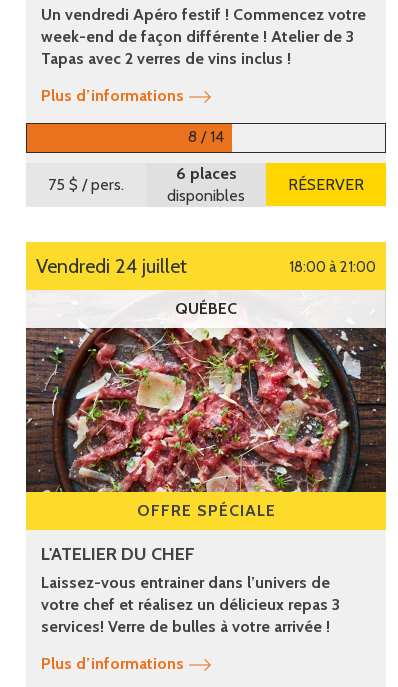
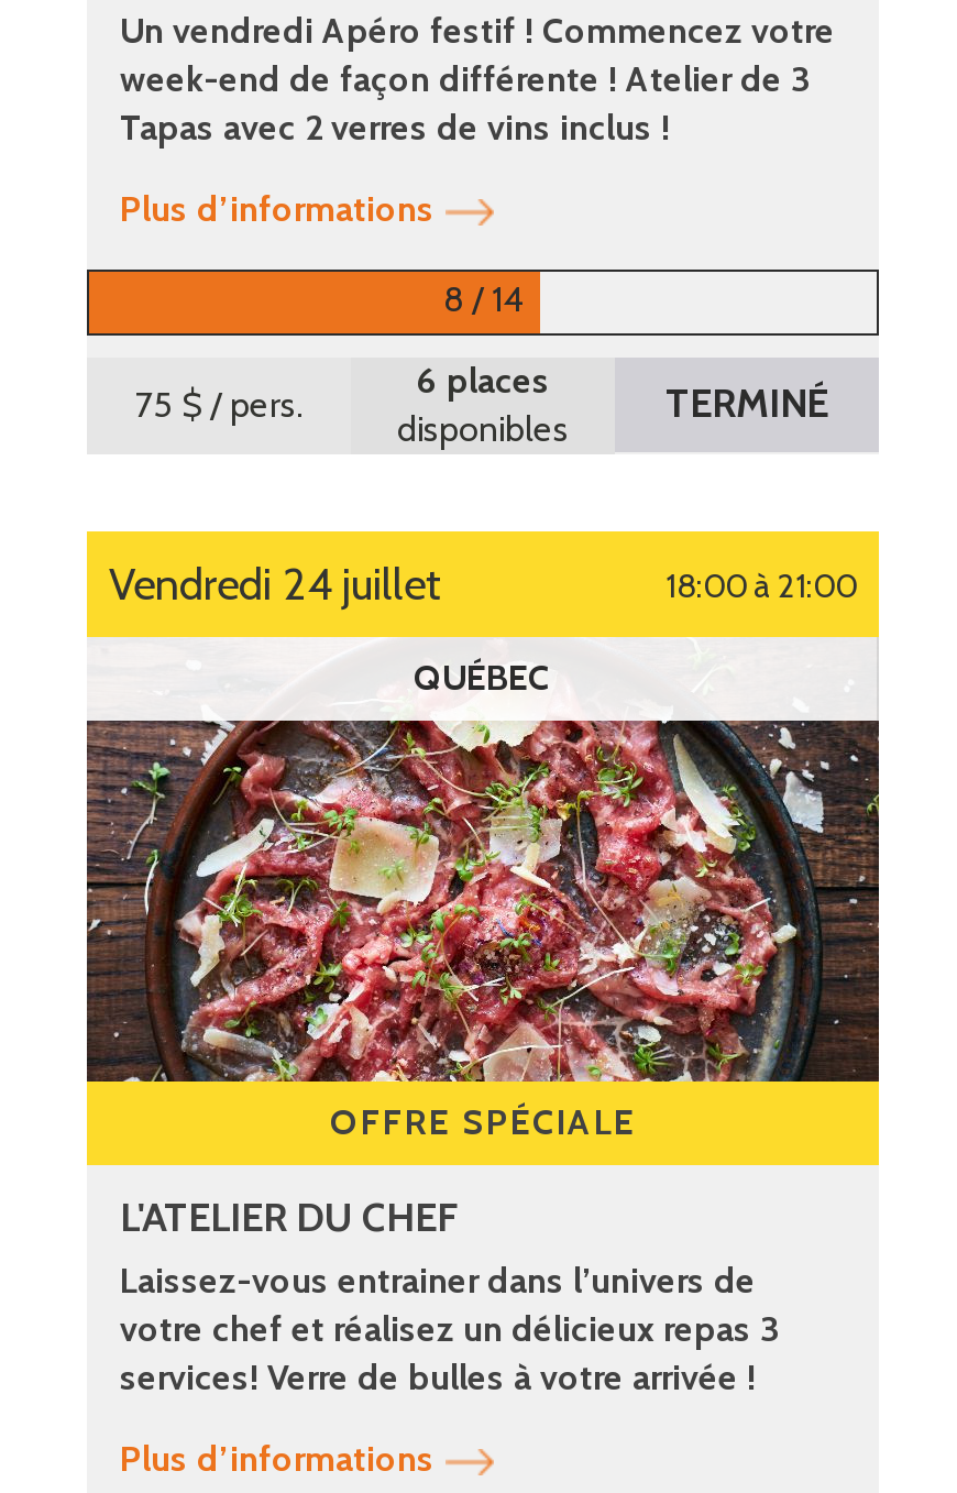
- RÉSERVER
+ TERMINÉ
